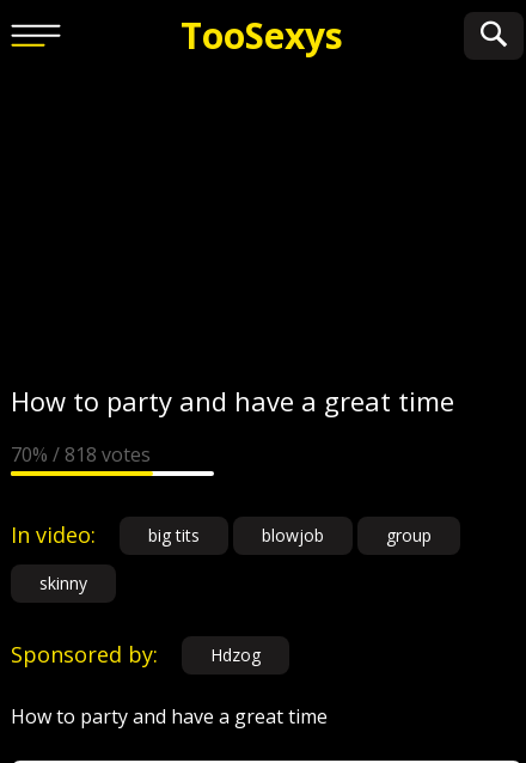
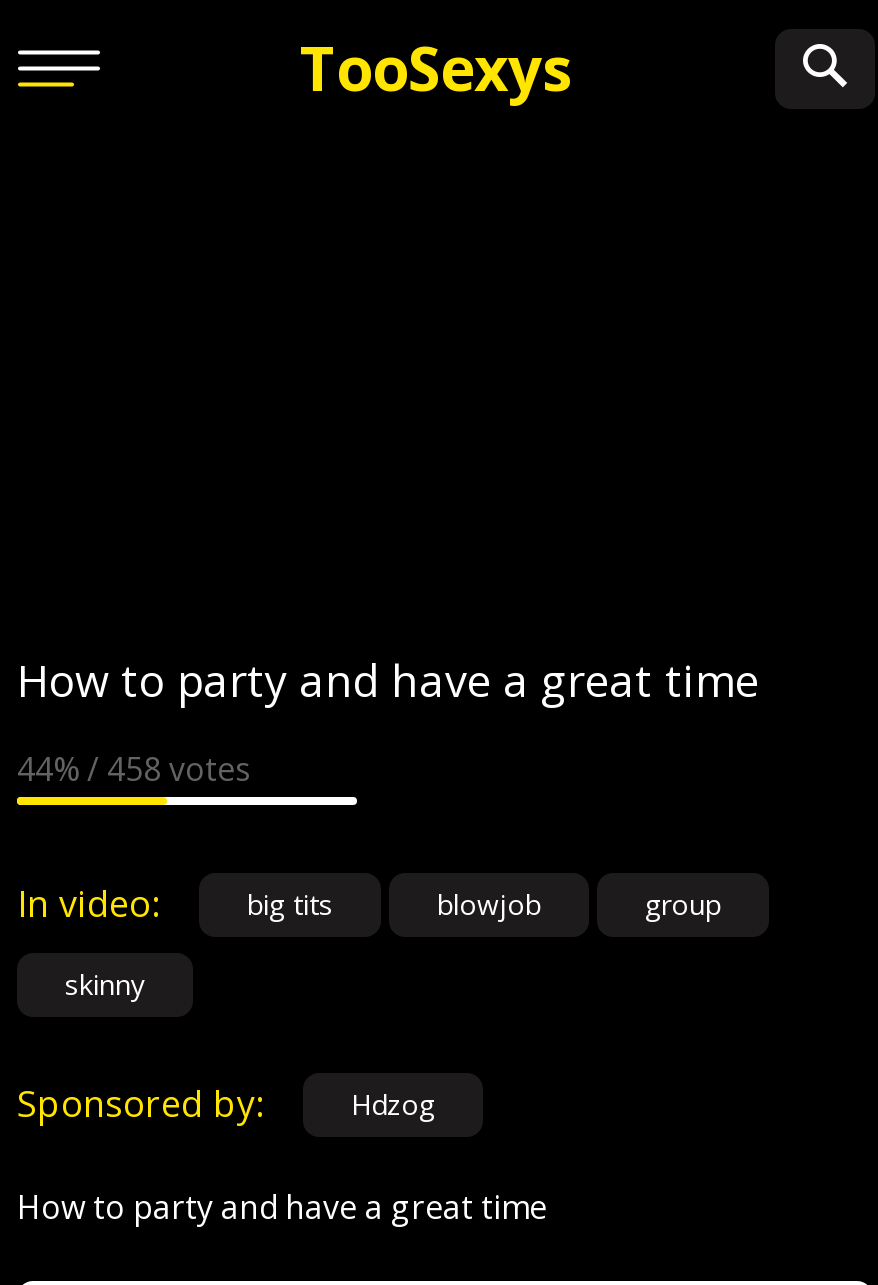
- 70% / 818 votes
+ 44% / 458 votes
